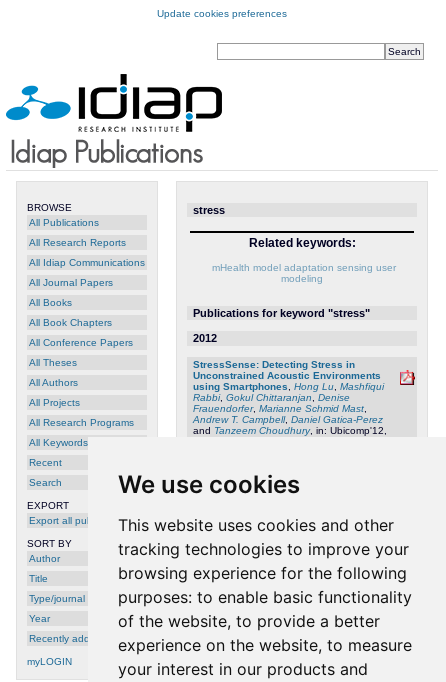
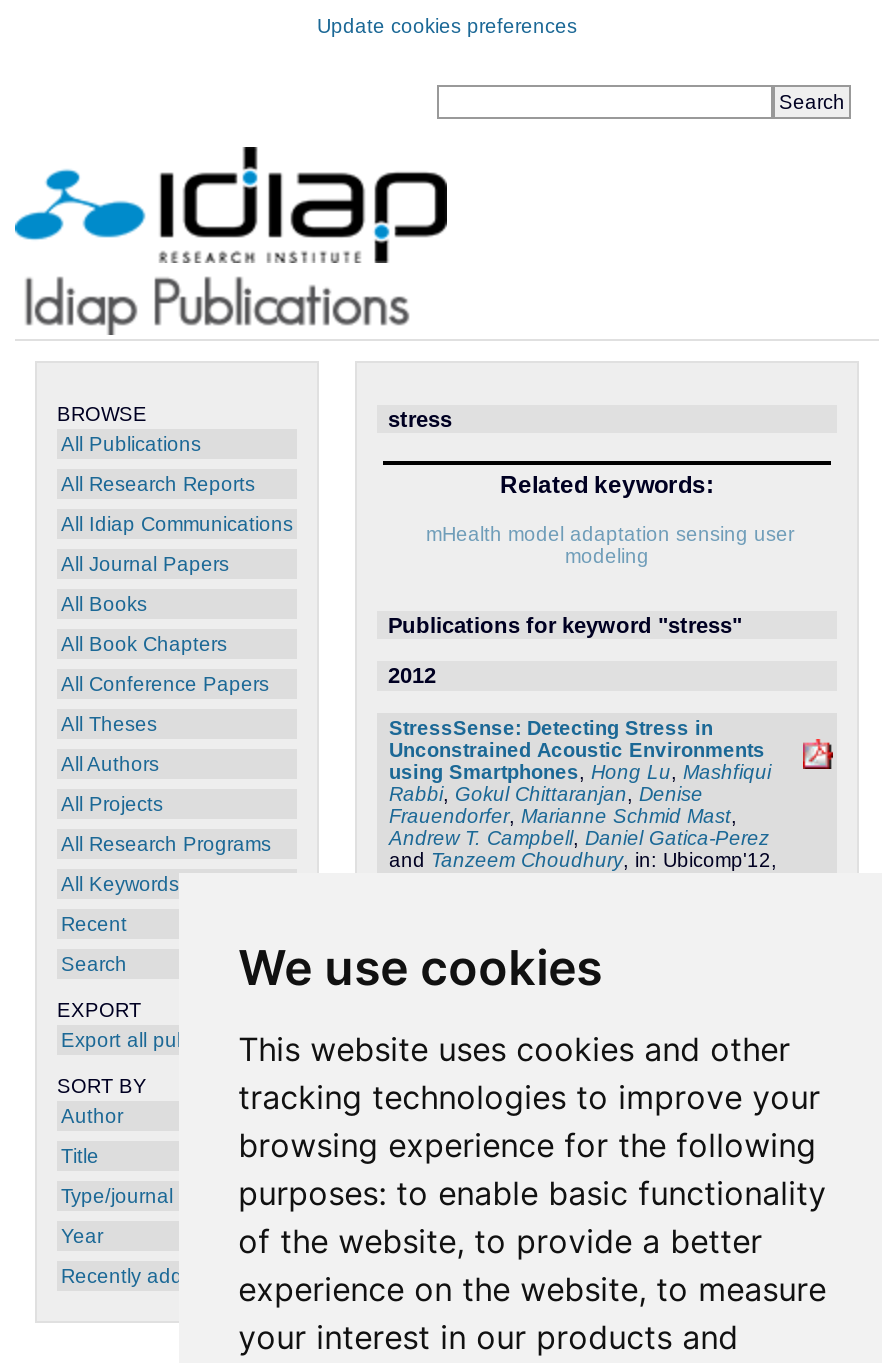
- myLOGIN
